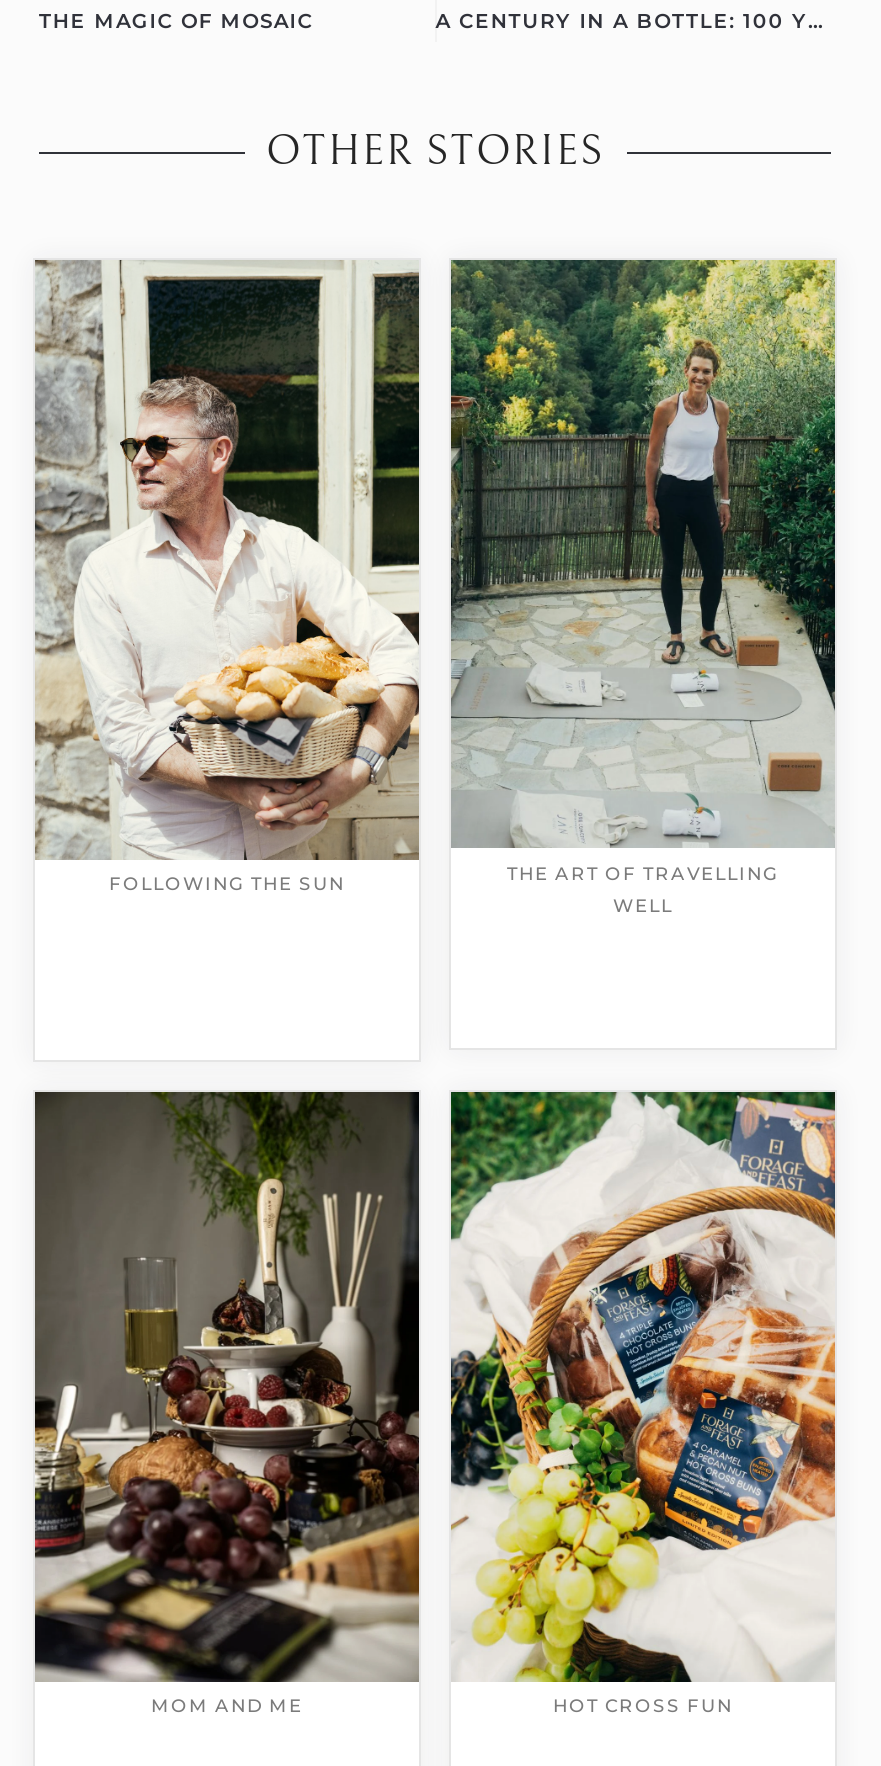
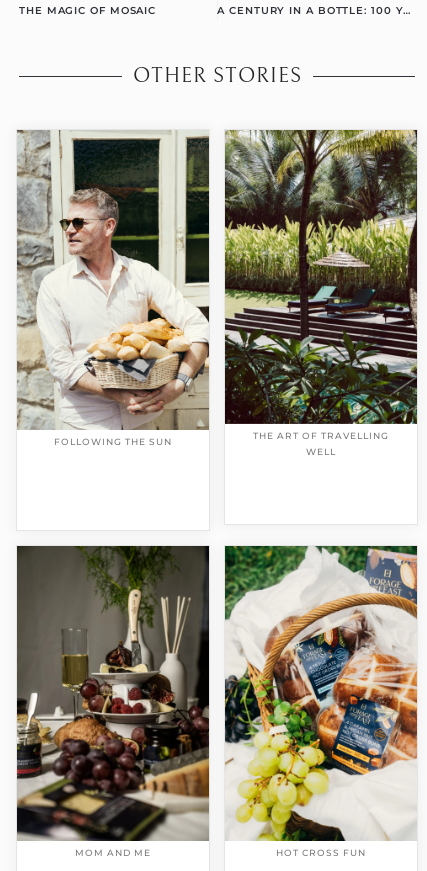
- [image]
+ [image]
